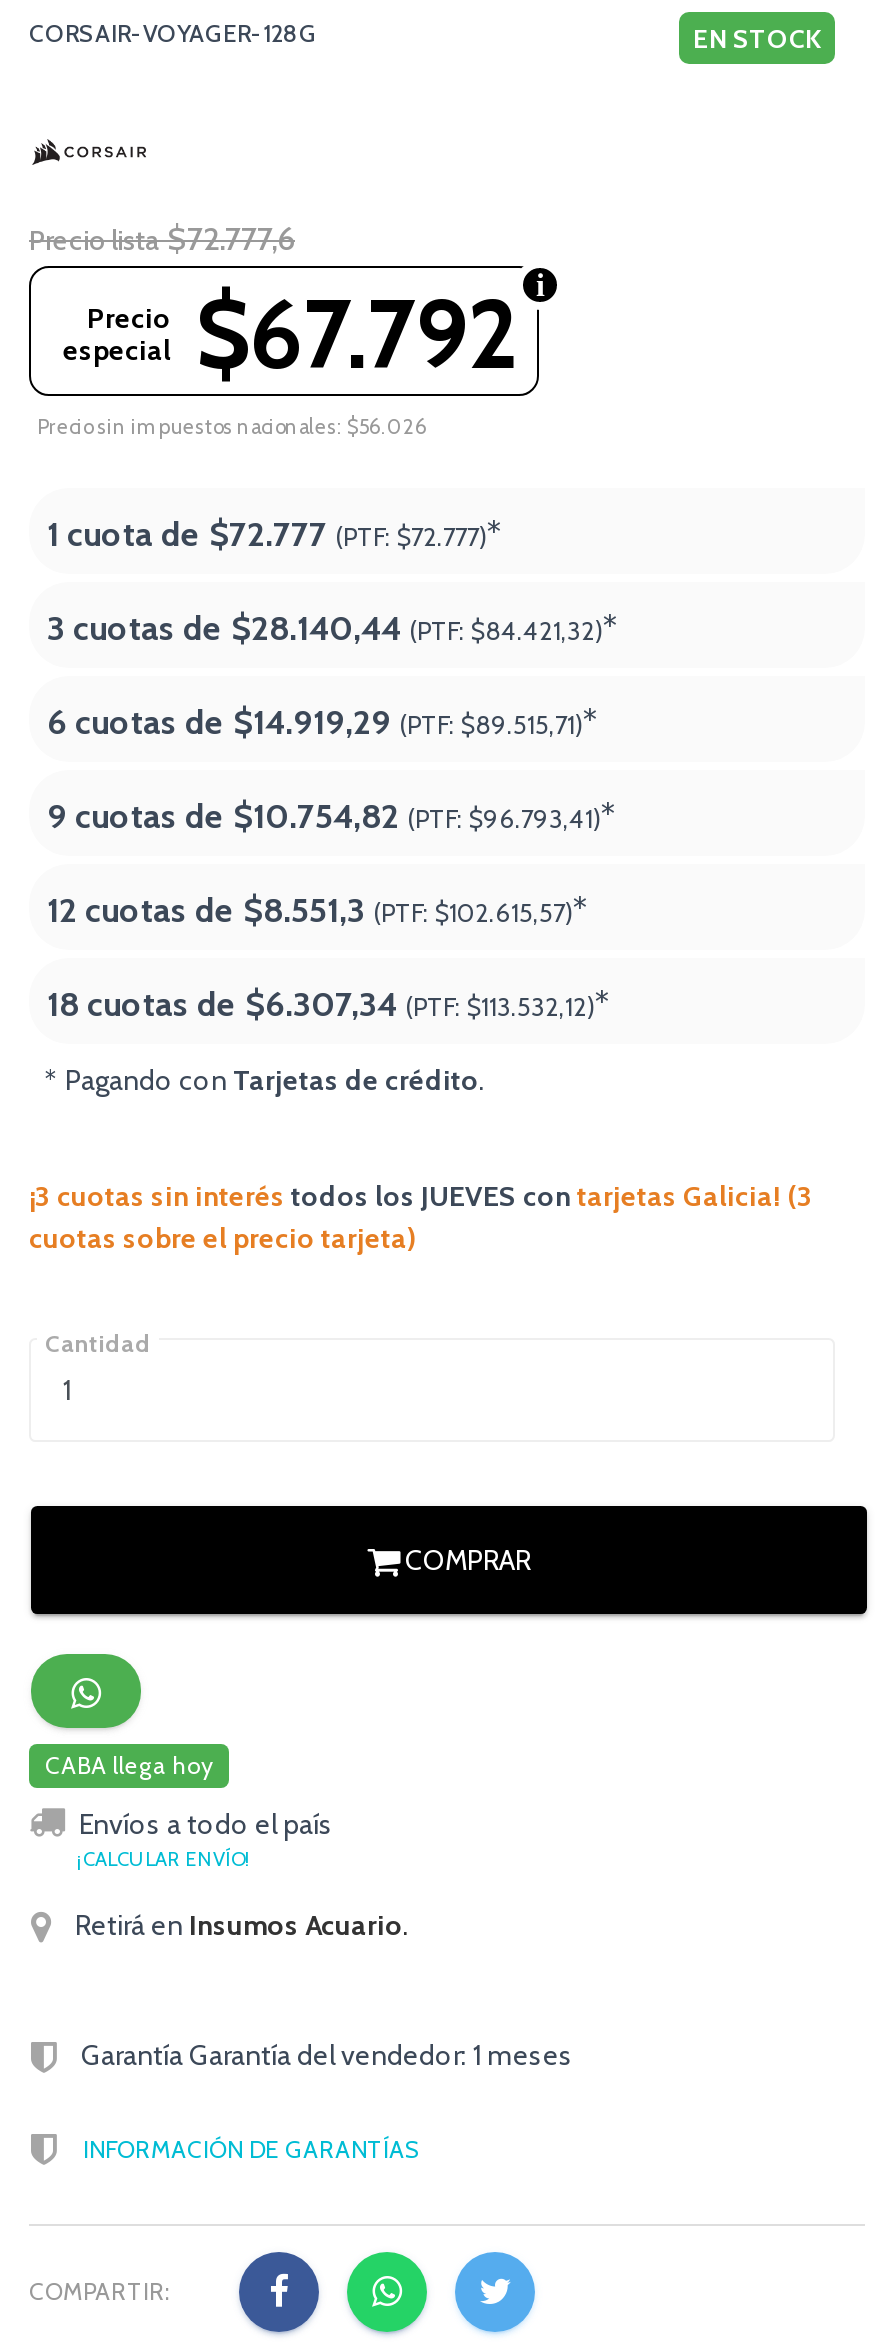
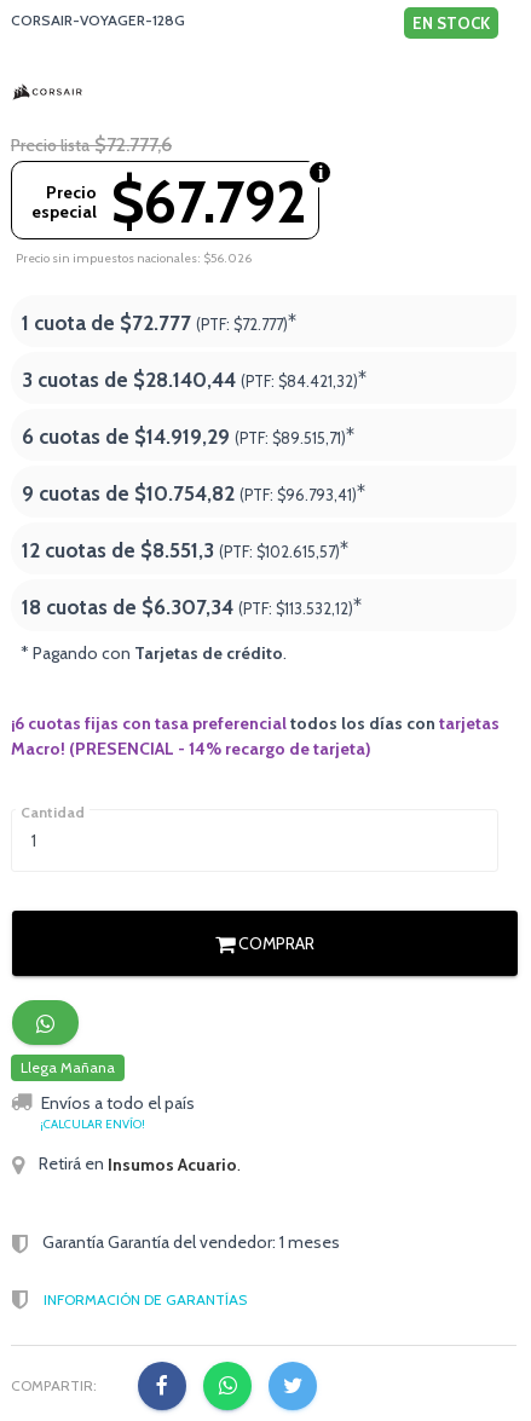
- ¡3 cuotas sin interés todos los JUEVES con tarjetas Galicia! (3
- cuotas sobre el precio tarjeta)
+ ¡6 cuotas fijas con tasa preferencial todos los días con tarjetas
+ Macro! (PRESENCIAL - 14% recargo de tarjeta)

- CABA llega hoy
+ Llega Mañana
